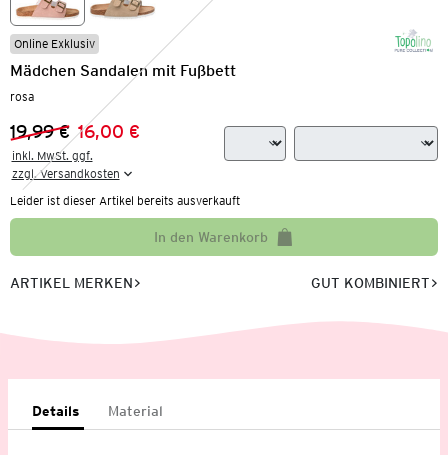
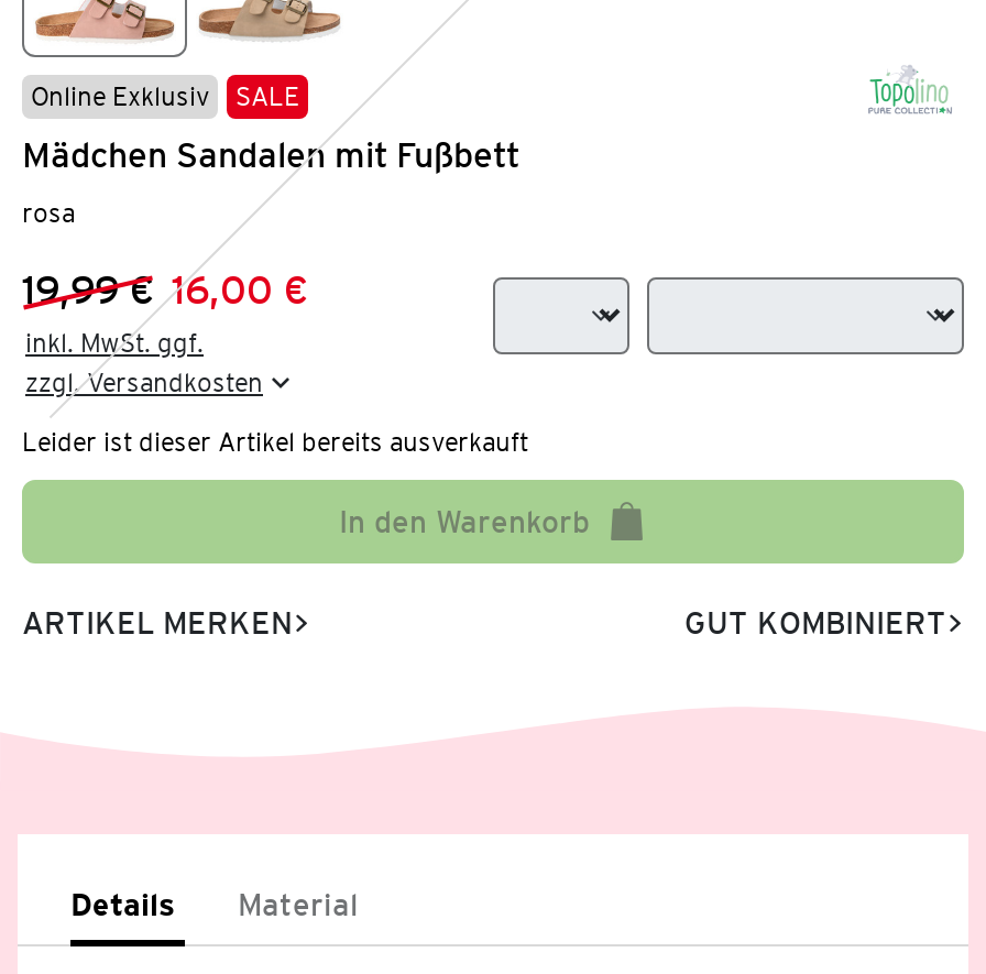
+ SALE
